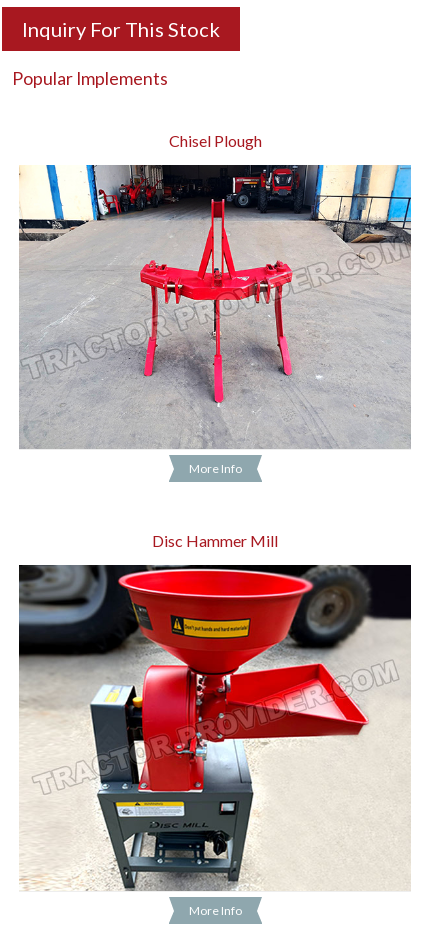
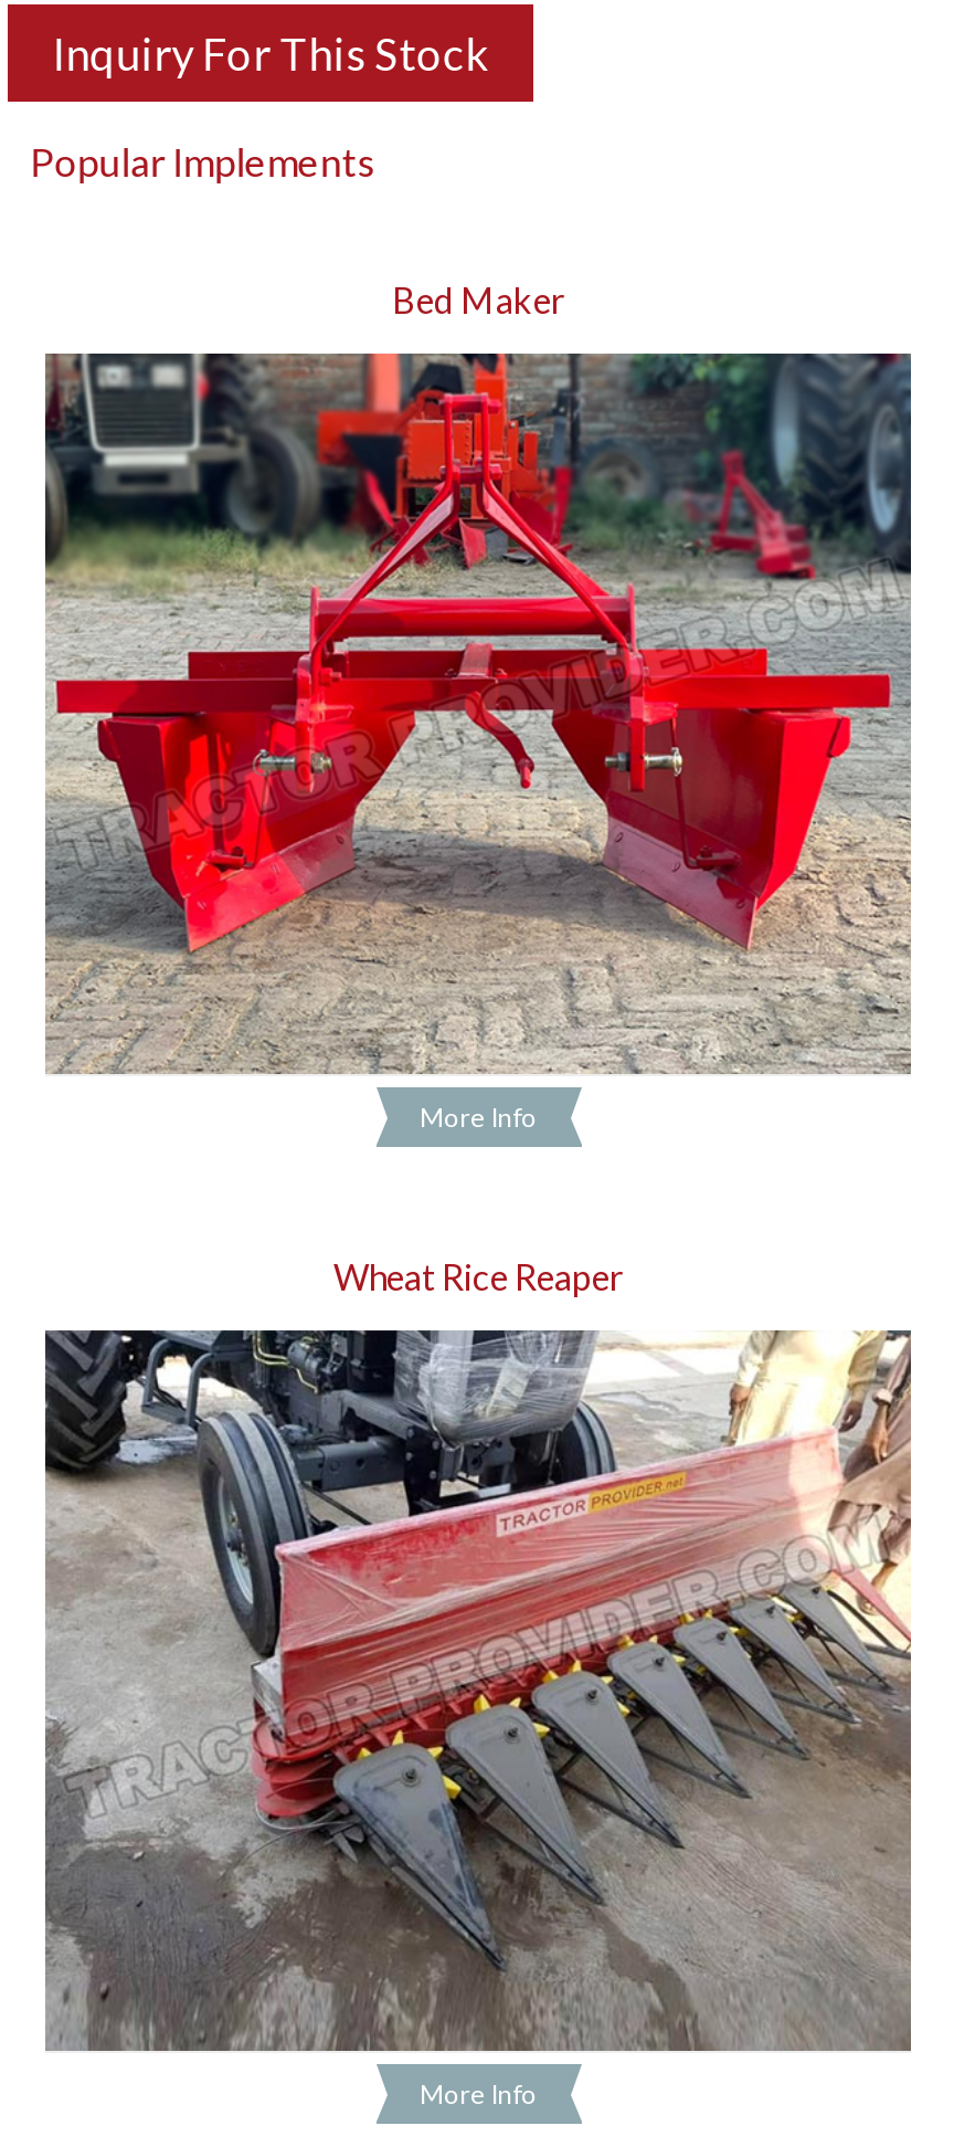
- Chisel Plough
+ Bed Maker

- [image]
+ [image]

- Disc Hammer Mill
+ Wheat Rice Reaper

- [image]
+ [image]
